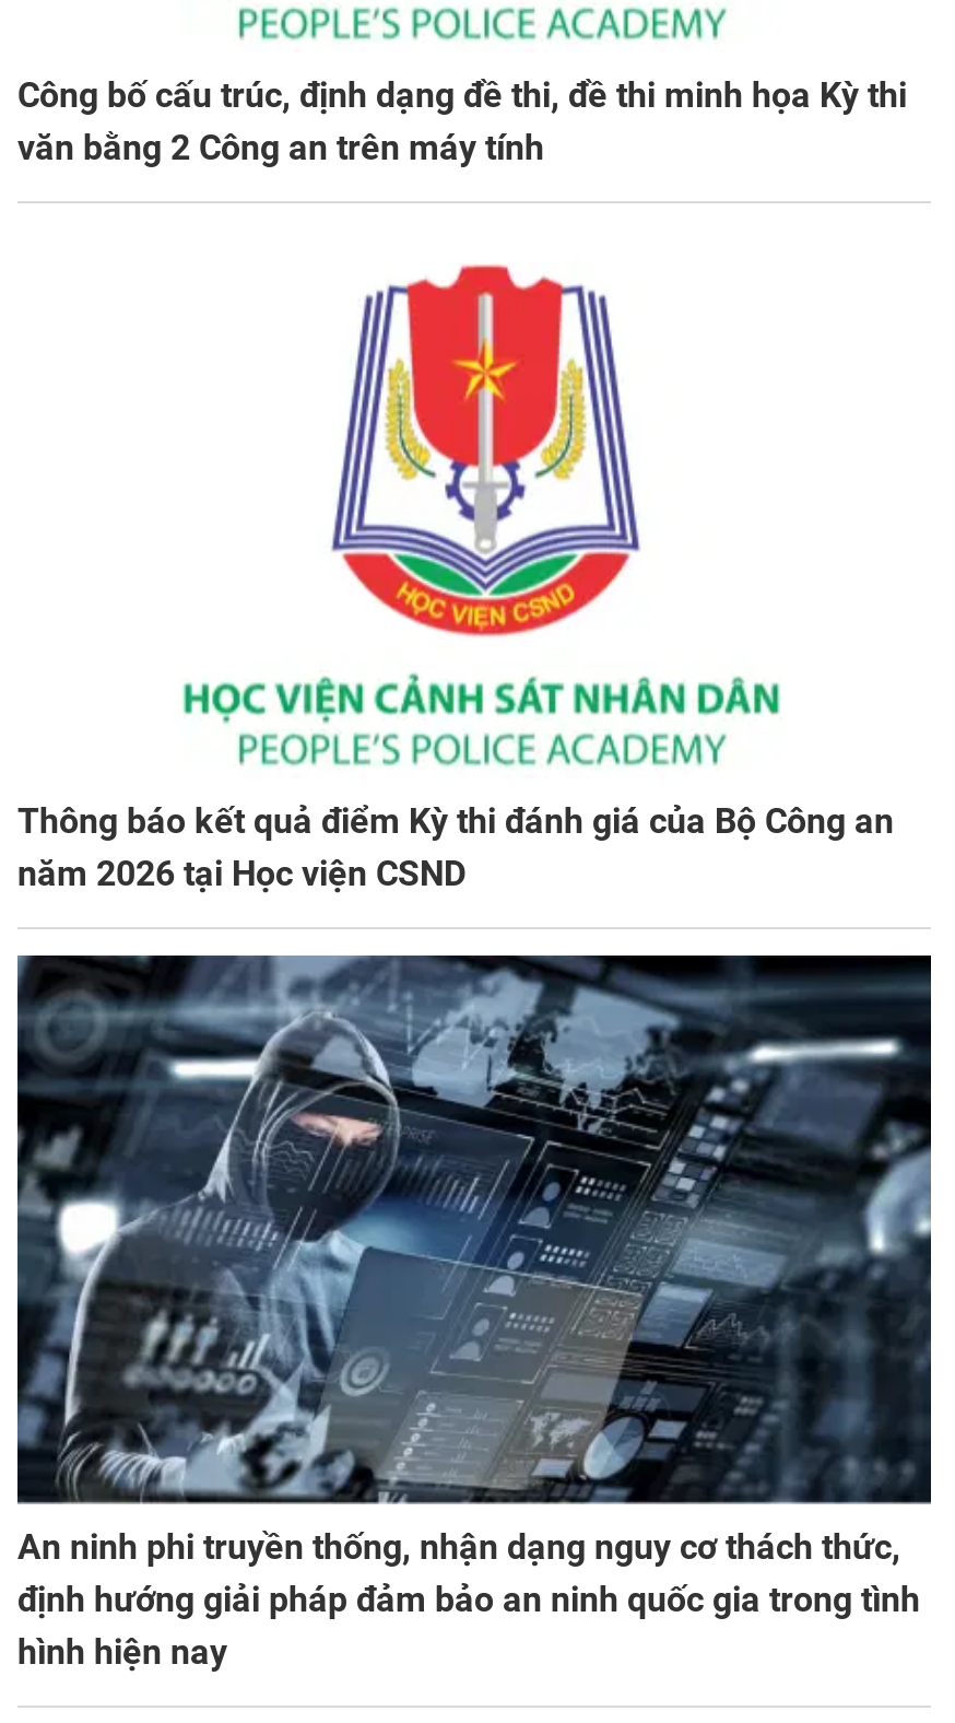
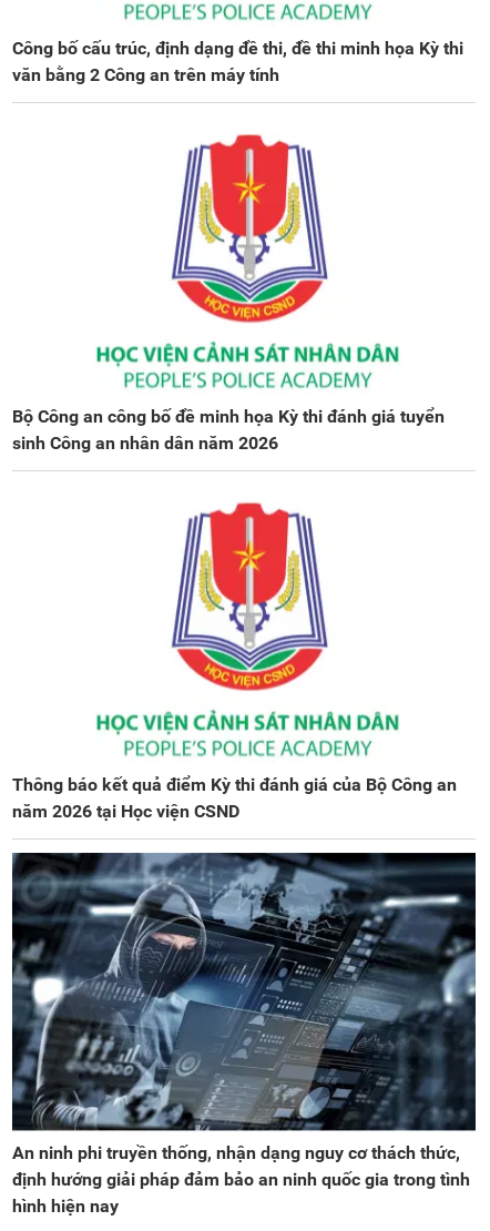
+ Bộ Công an công bố đề minh họa Kỳ thi đánh giá tuyển
+ sinh Công an nhân dân năm 2026
